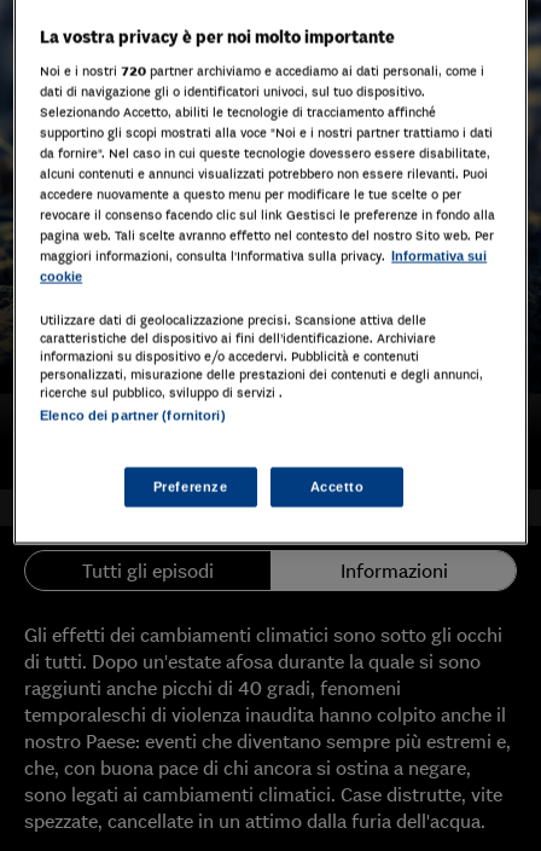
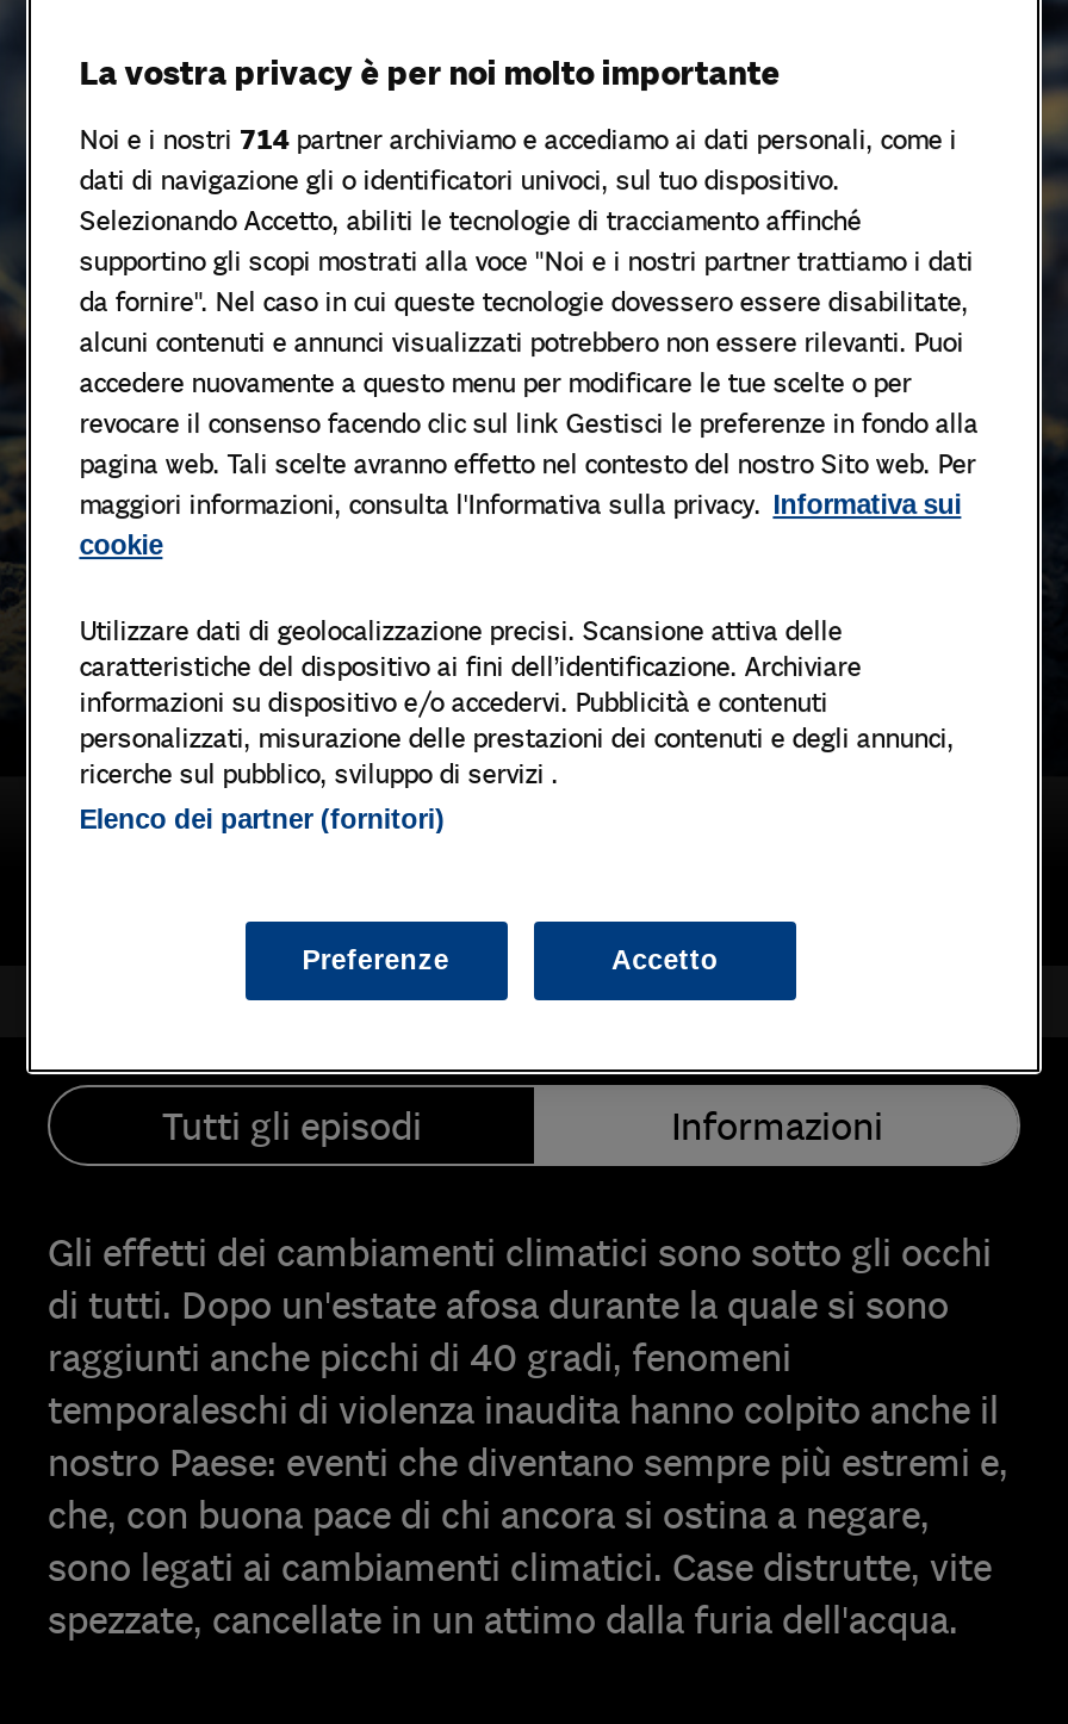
- Noi e i nostri 720 partner archiviamo e accediamo ai dati personali, come i
+ Noi e i nostri 714 partner archiviamo e accediamo ai dati personali, come i
